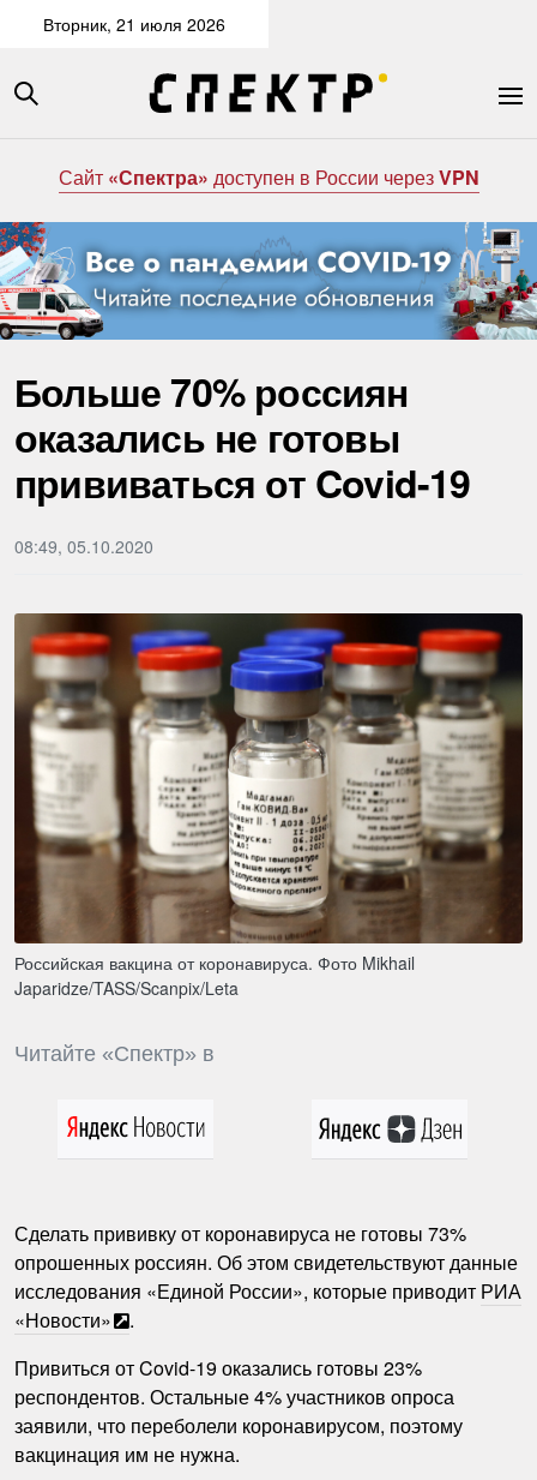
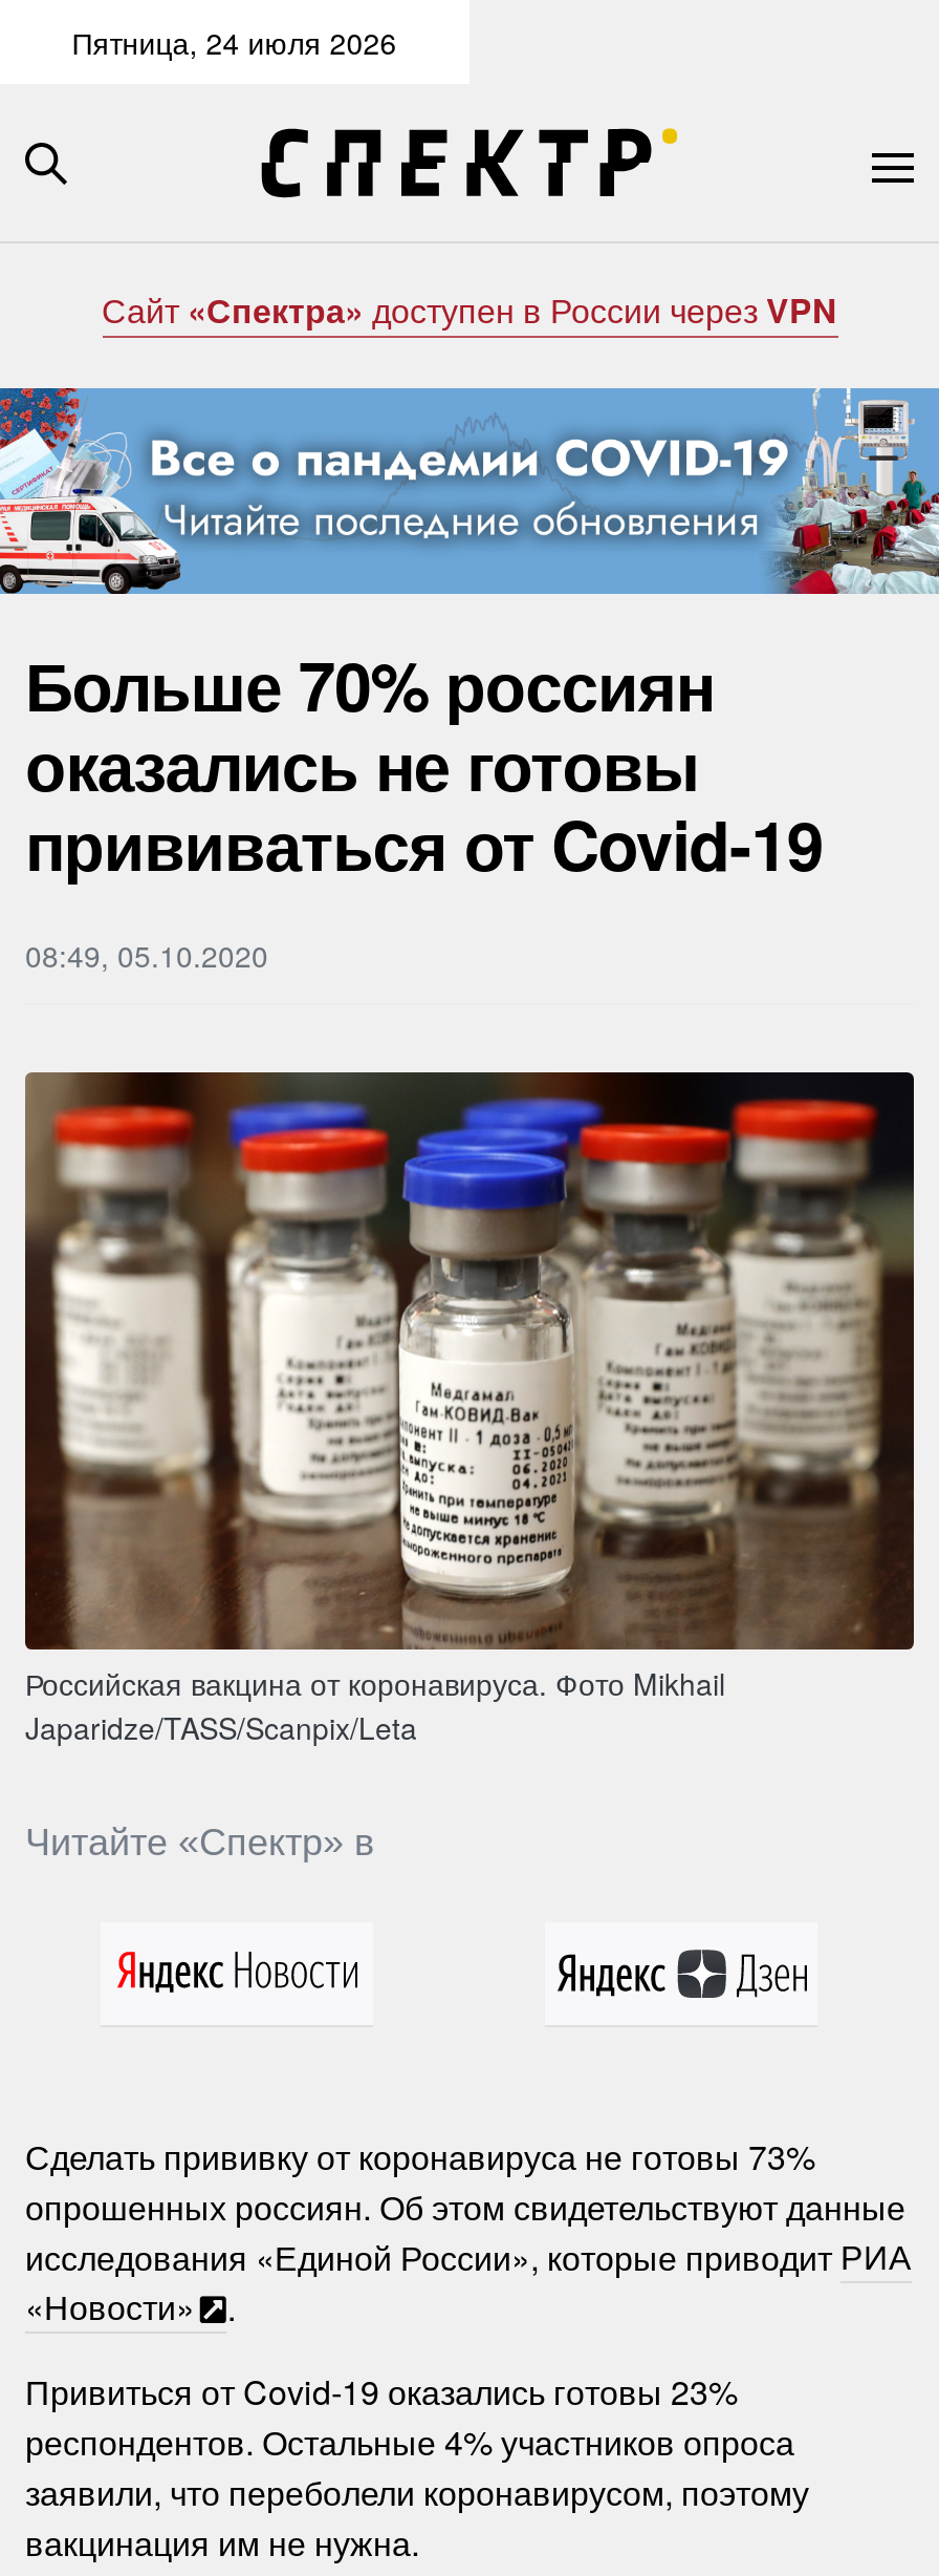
- Вторник, 21 июля 2026
+ Пятница, 24 июля 2026
